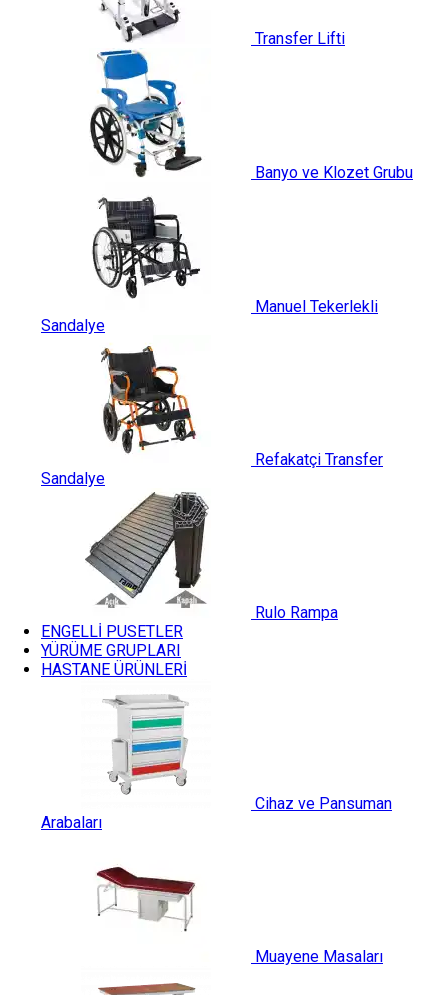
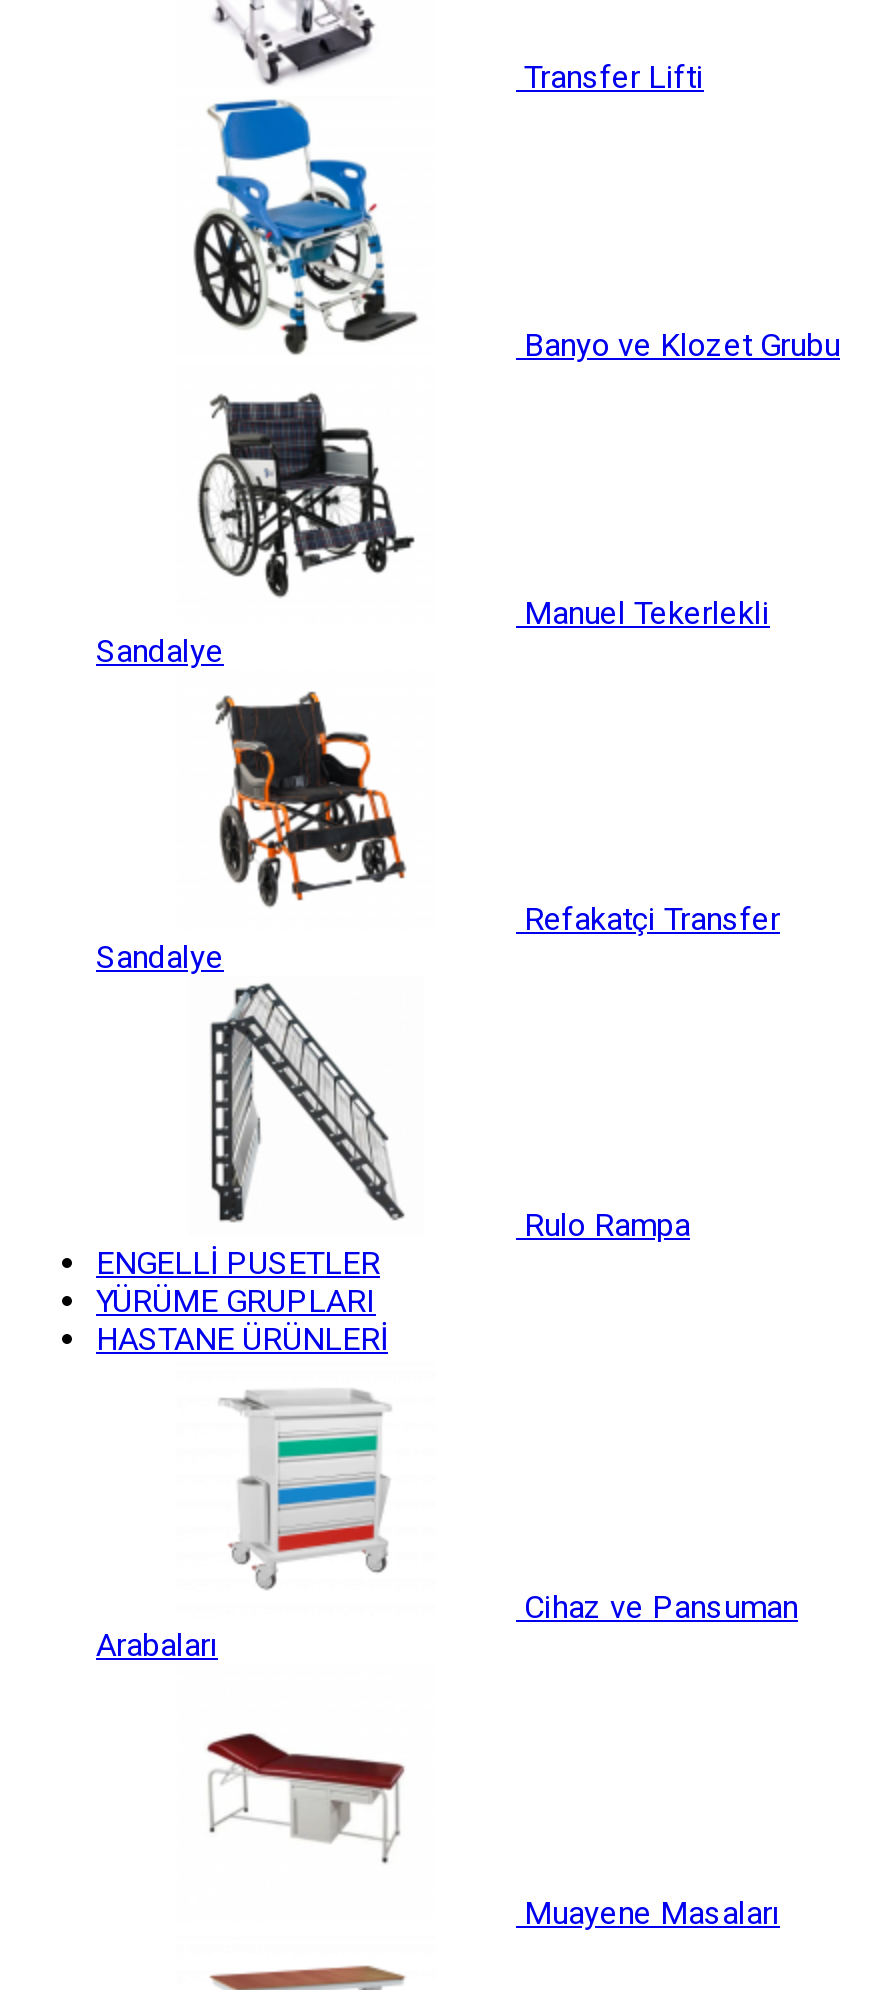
- [image]
+ [image]
